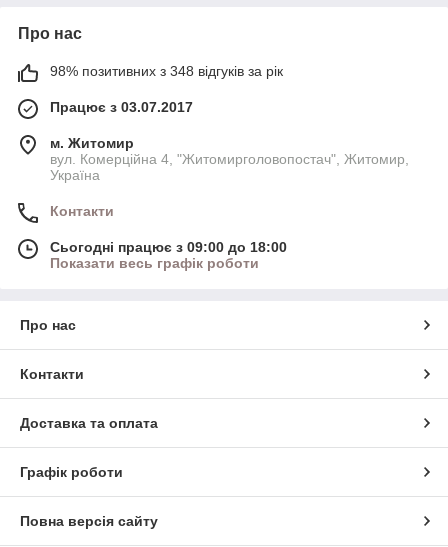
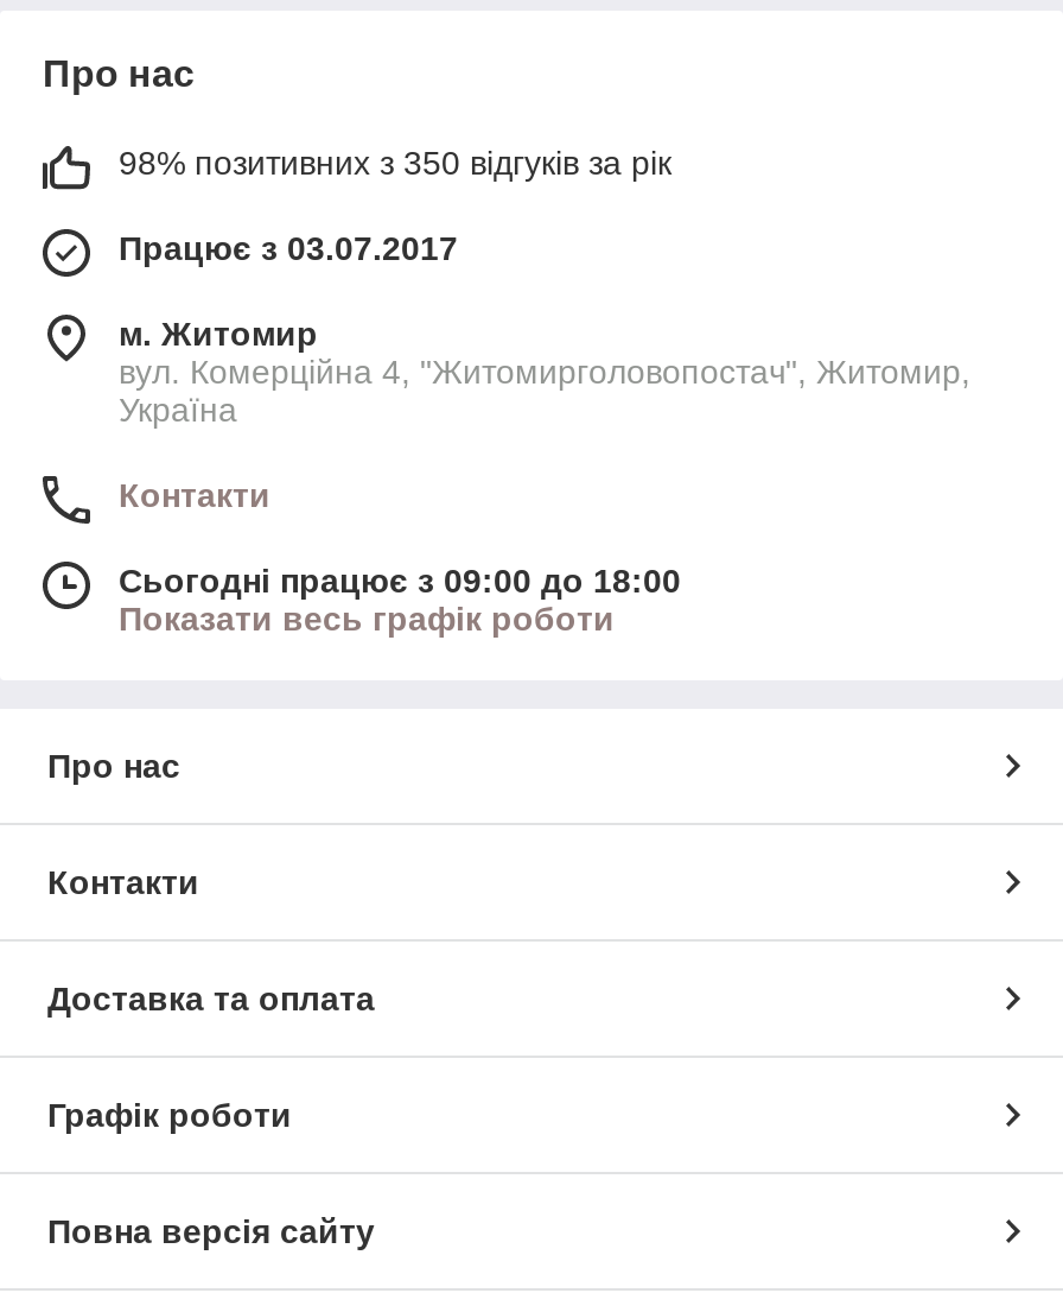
- 98% позитивних з 348 відгуків за рік
+ 98% позитивних з 350 відгуків за рік
